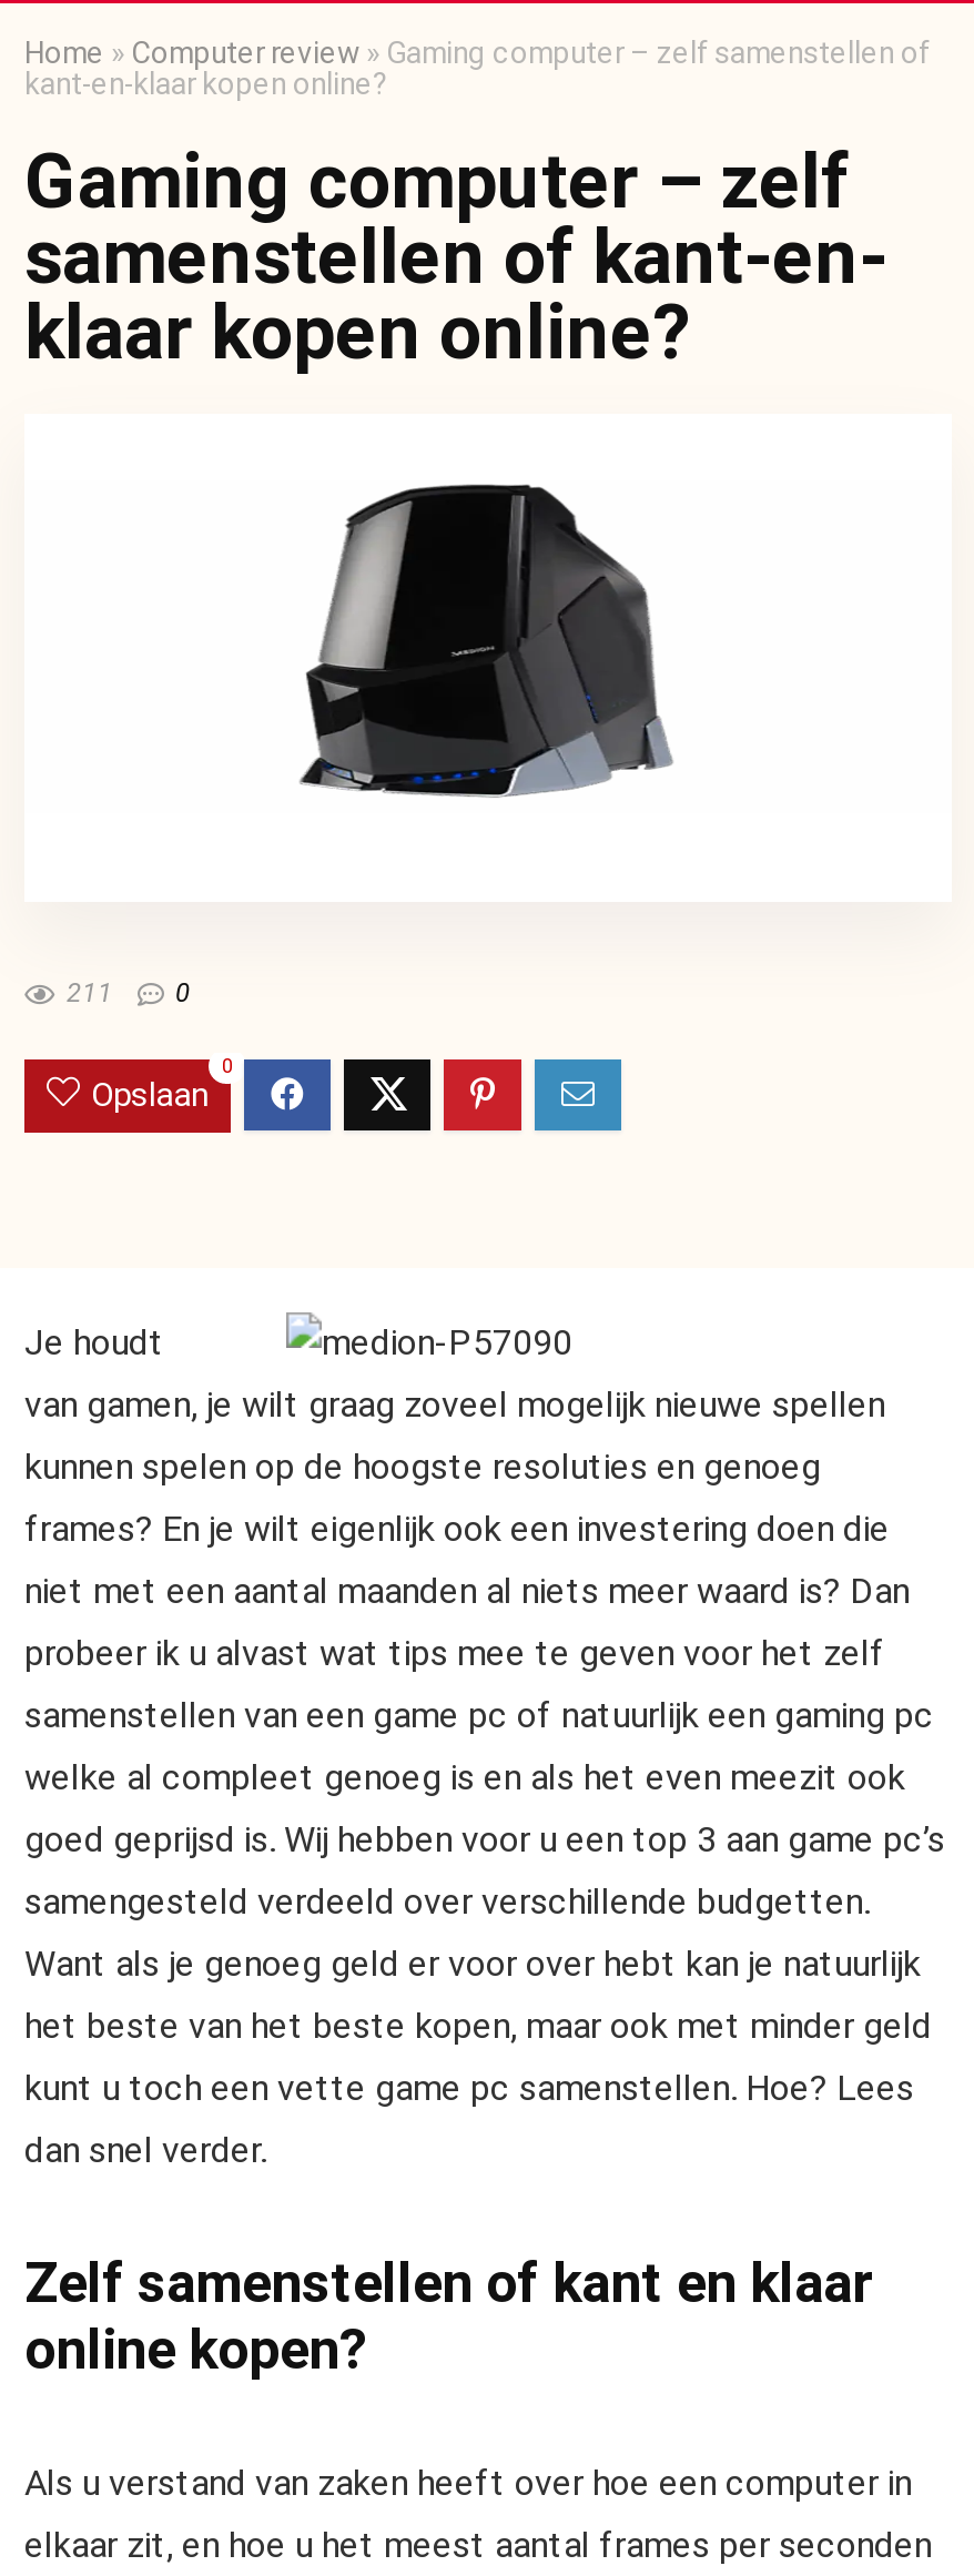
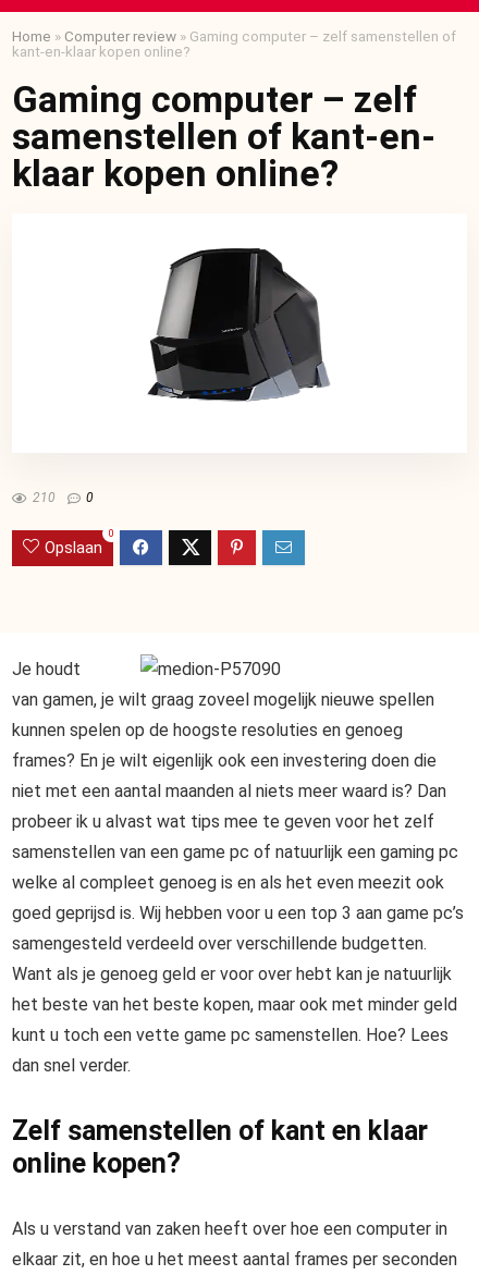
- 211 0
+ 210 0
